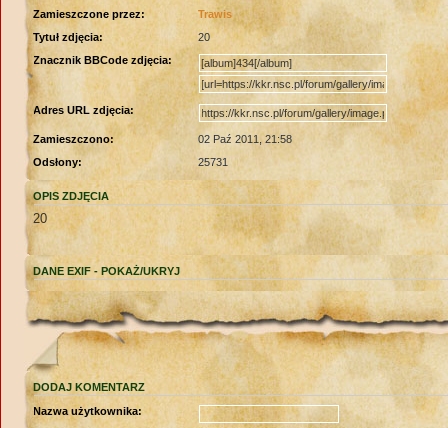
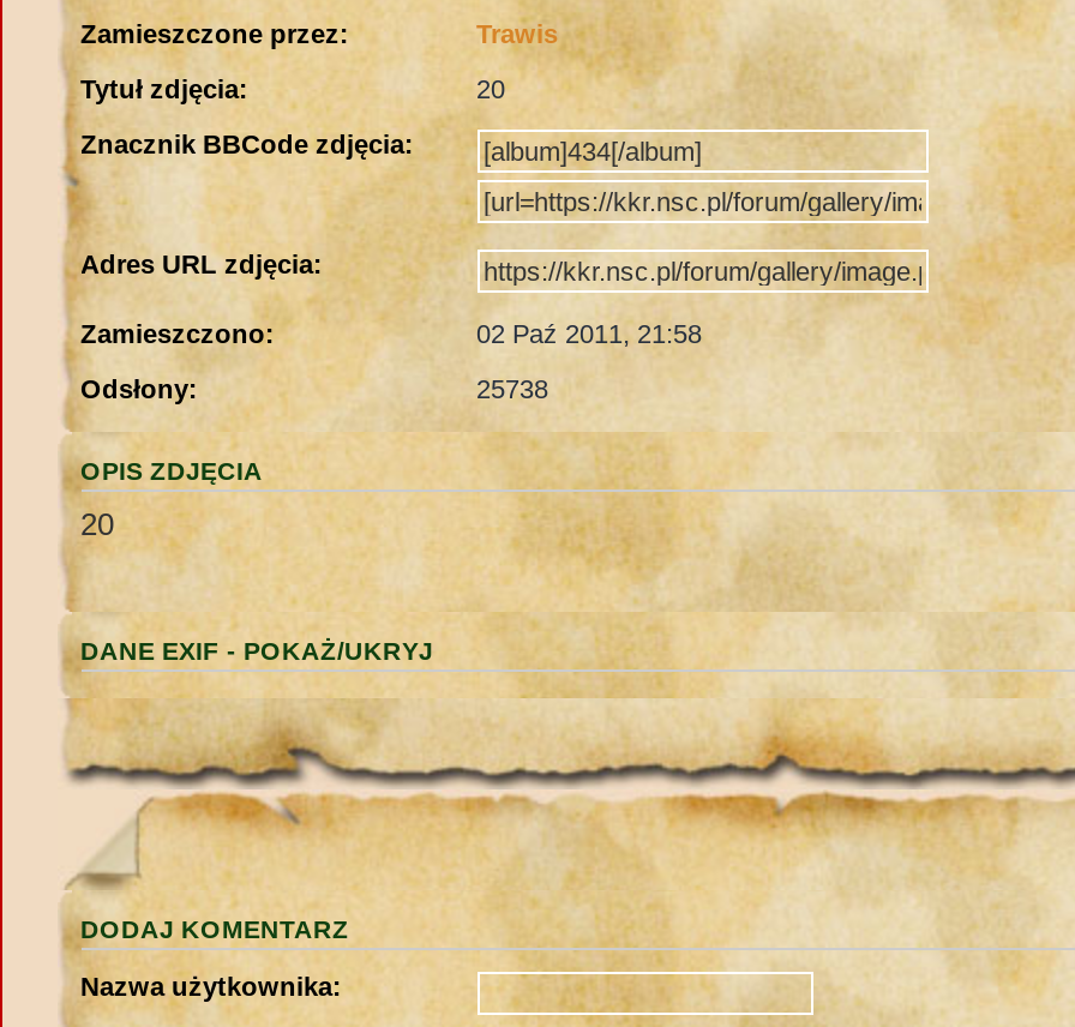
- 25731
+ 25738
